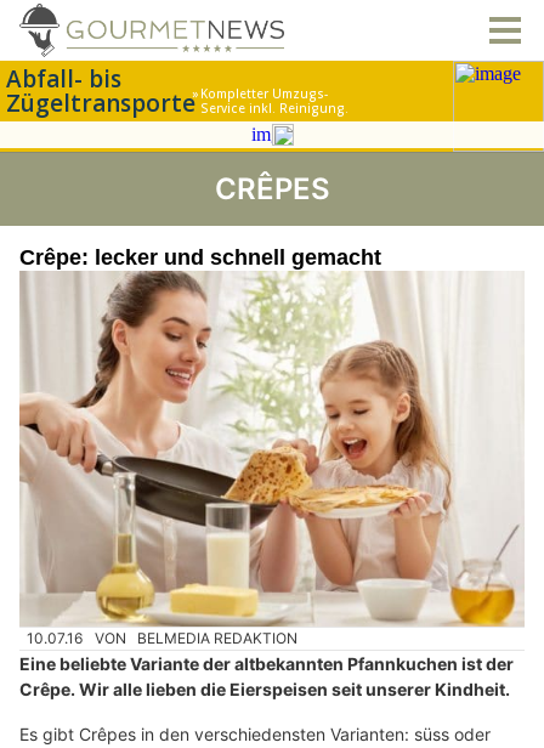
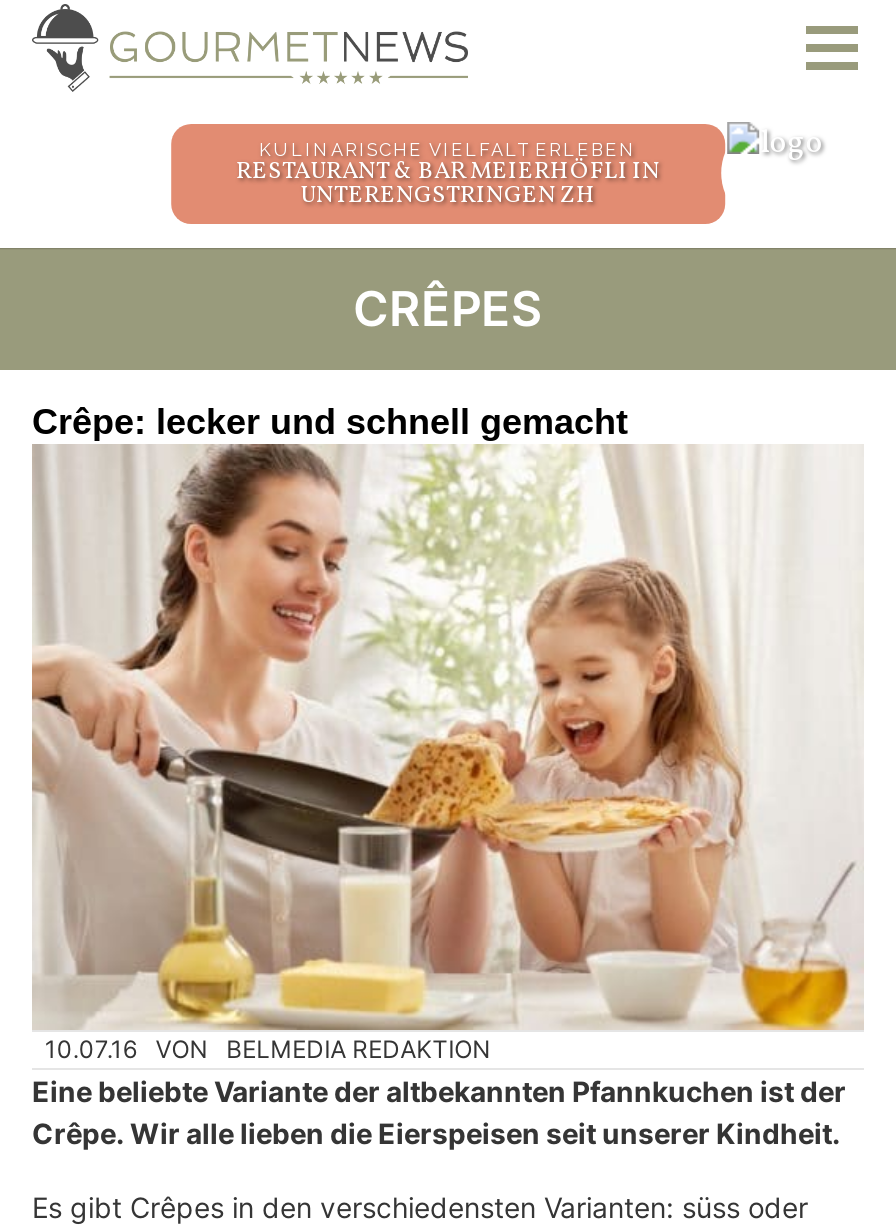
- [image]
+ [image]
